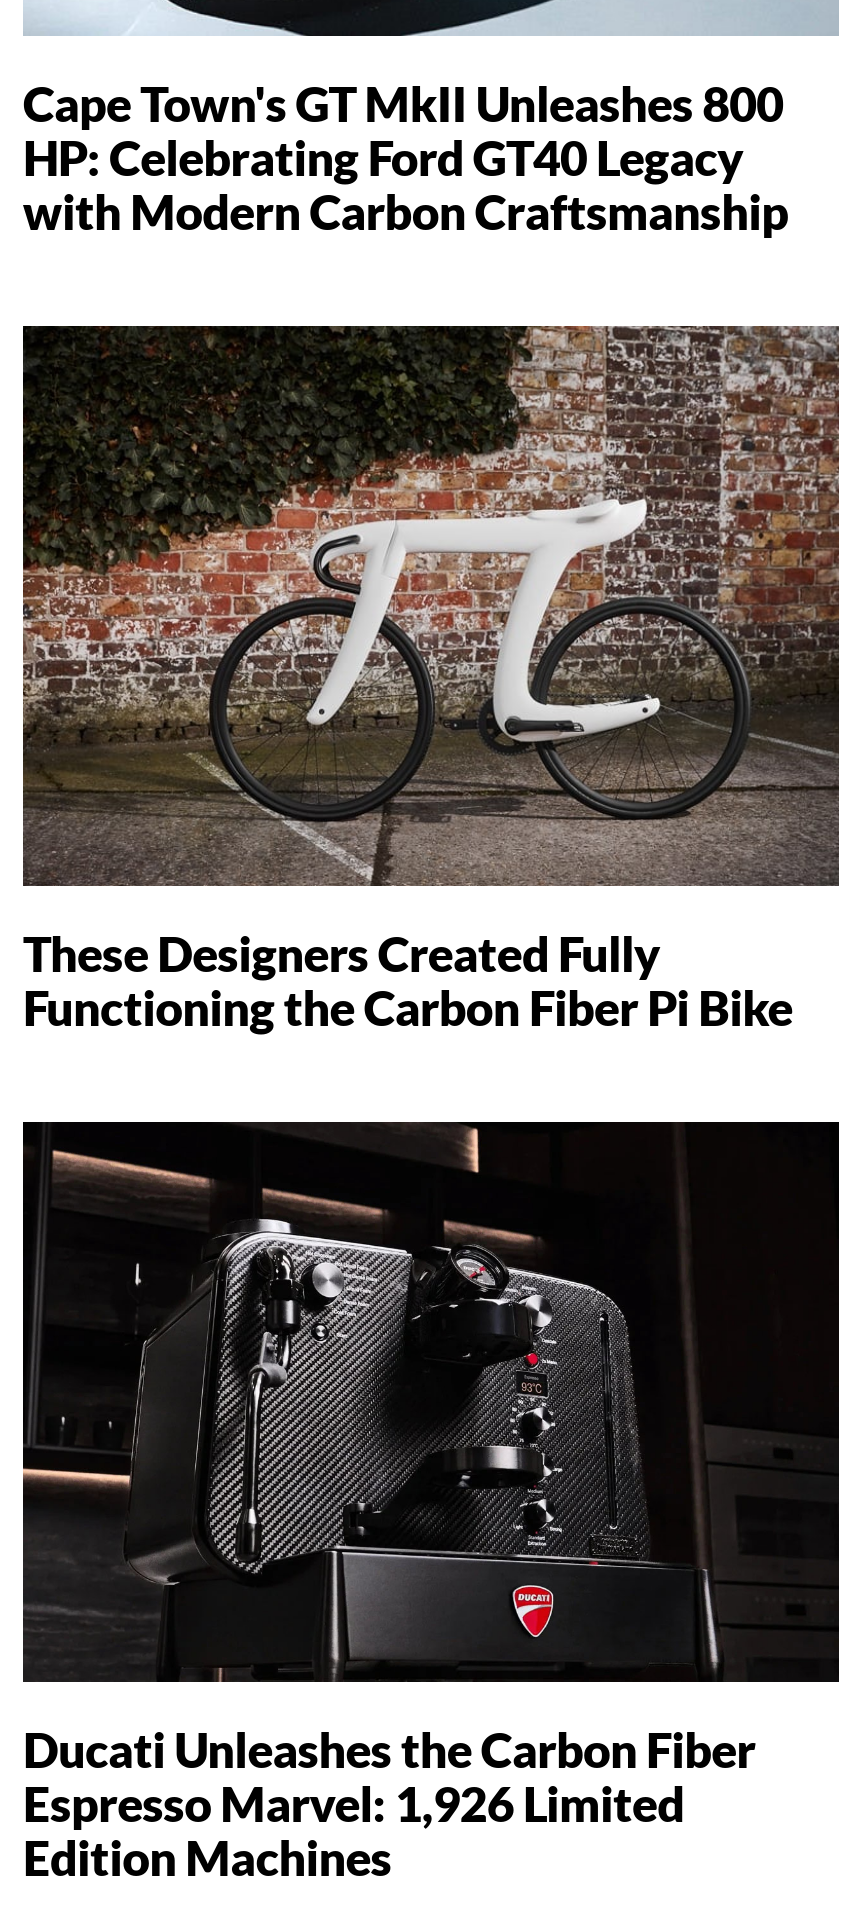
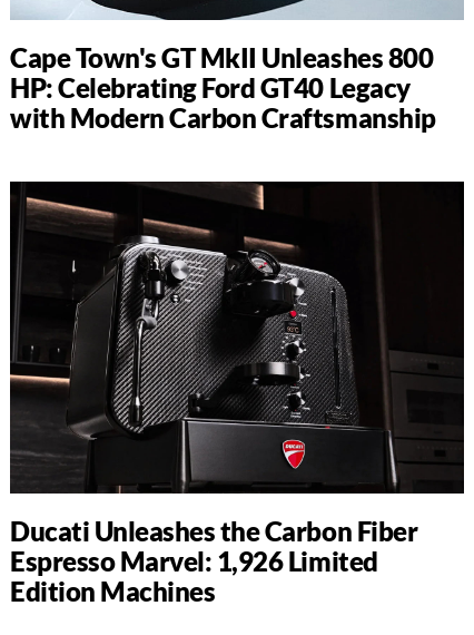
- [image]
- These Designers Created Fully
- Functioning the Carbon Fiber Pi Bike
